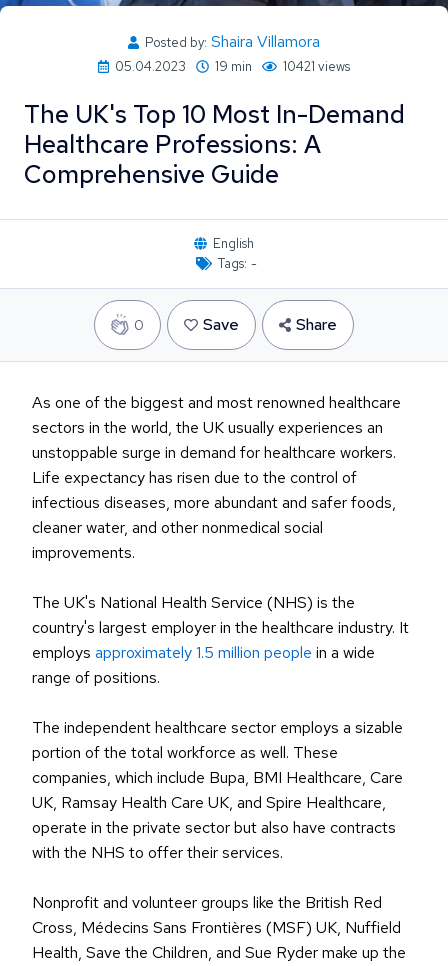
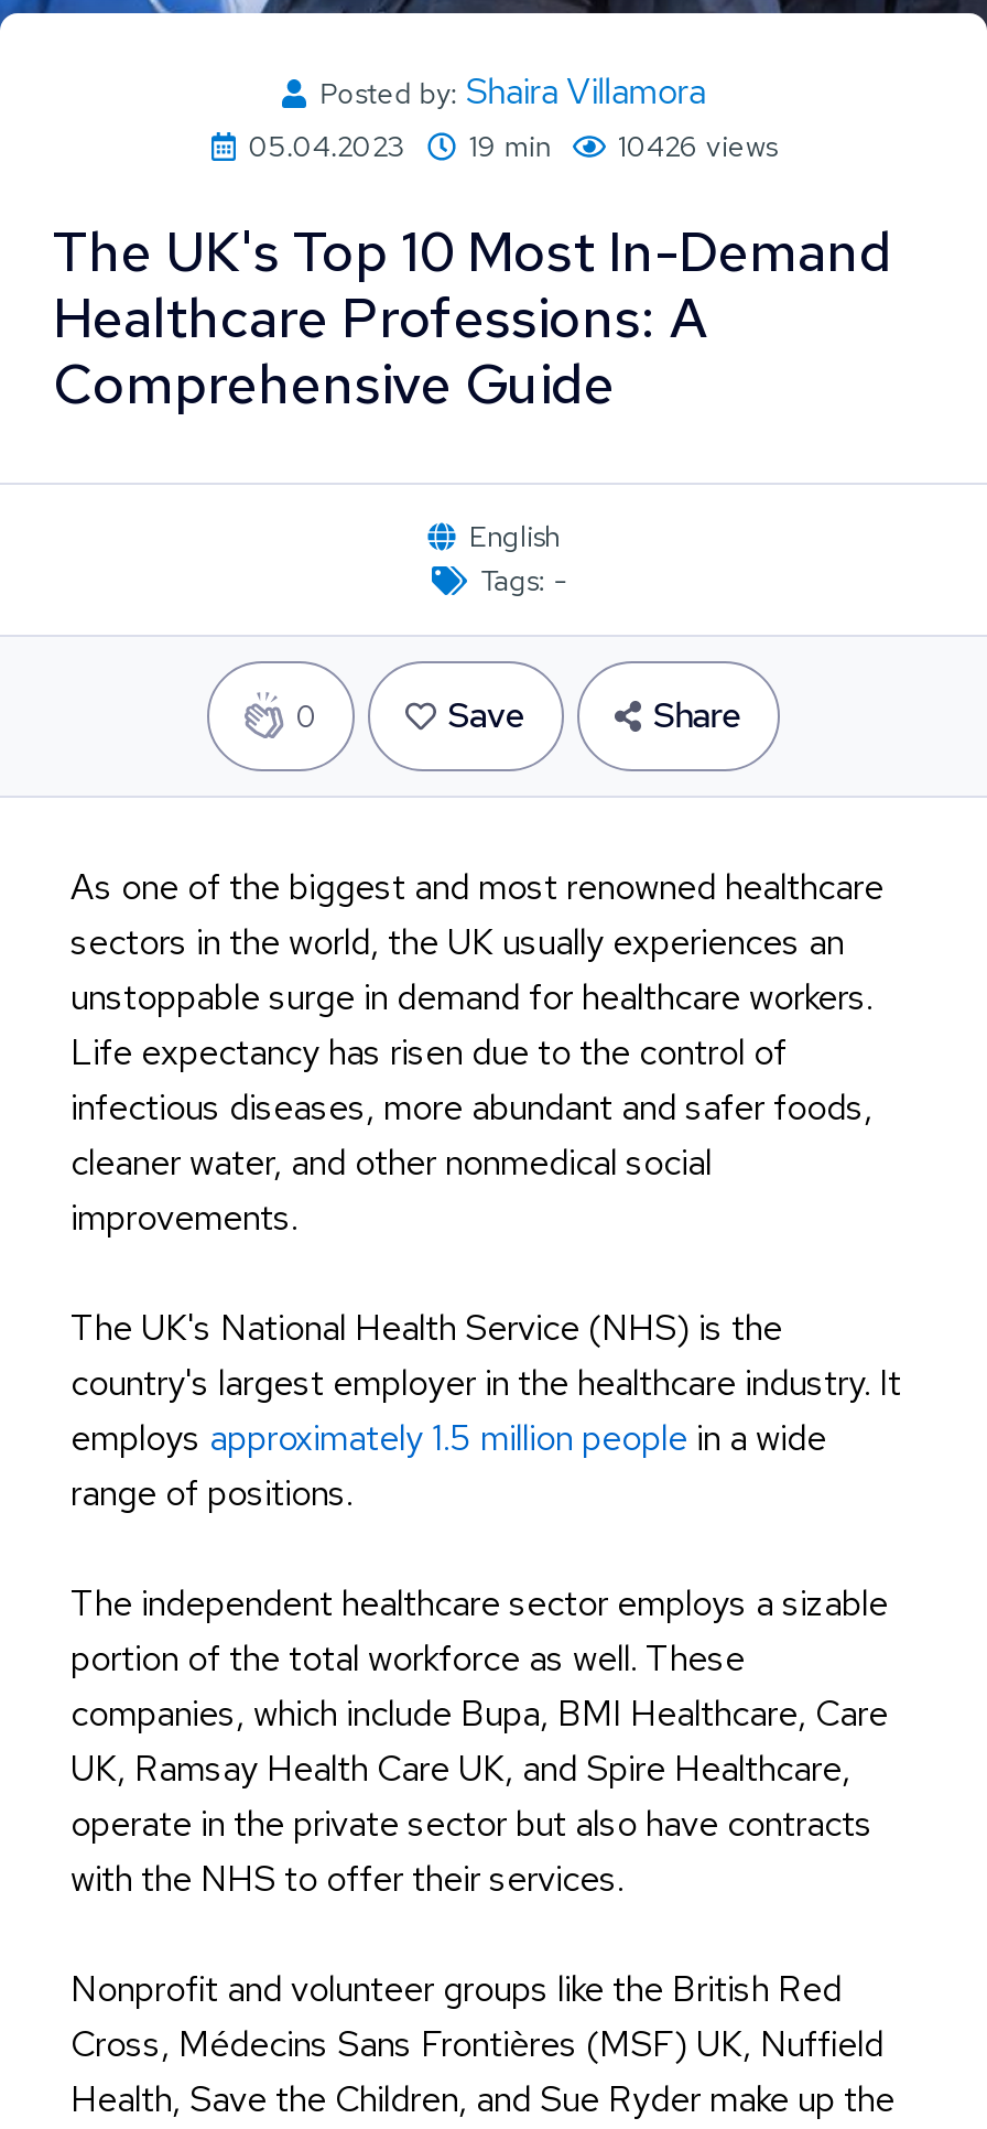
- 05.04.2023 19 min 10421 views
+ 05.04.2023 19 min 10426 views
